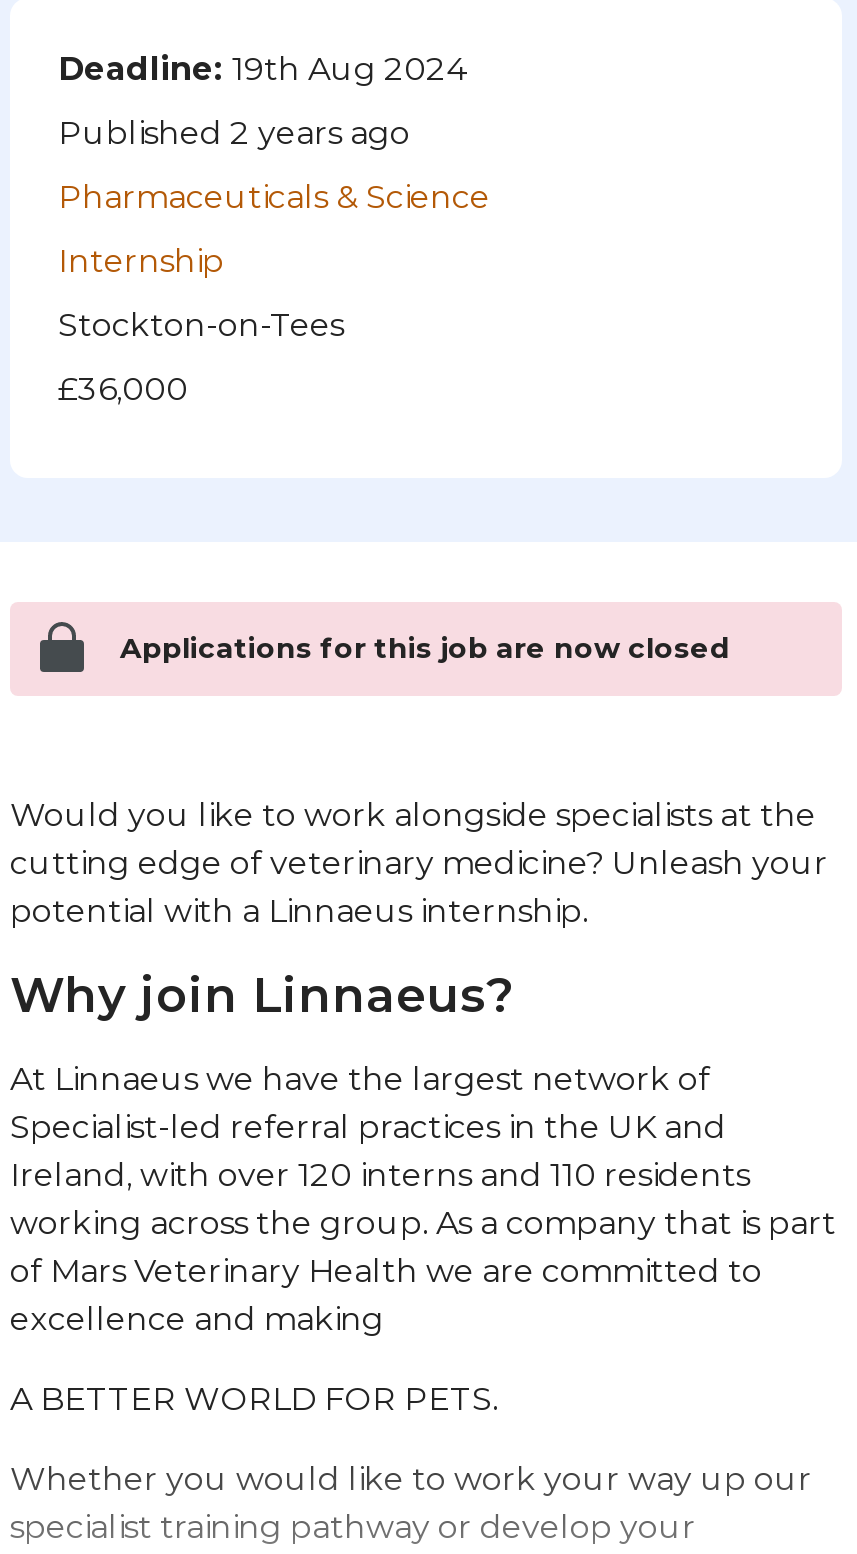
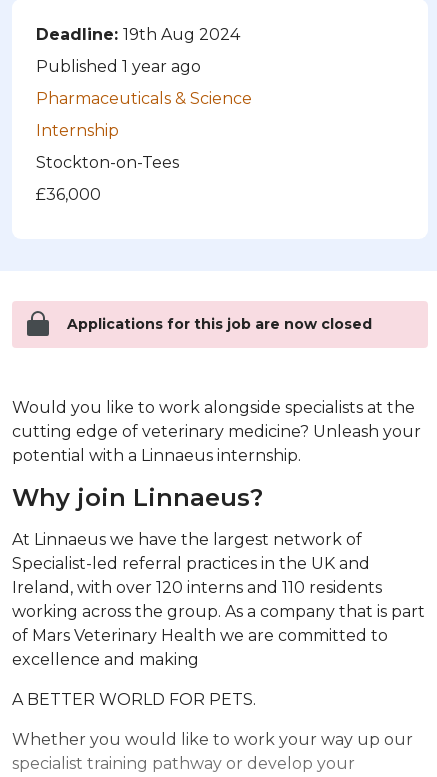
- Published 2 years ago
+ Published 1 year ago
